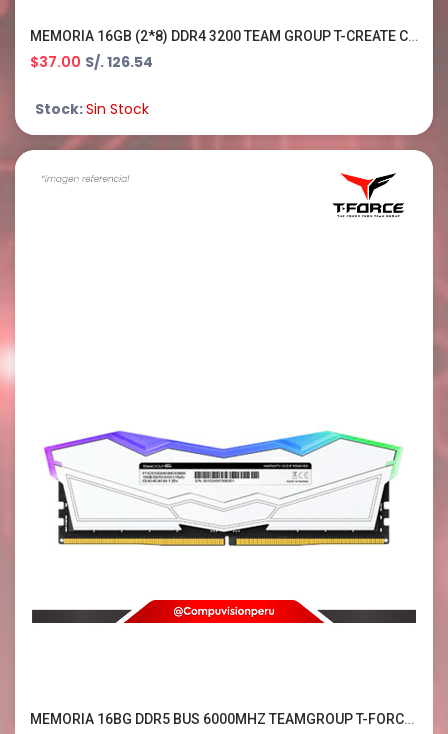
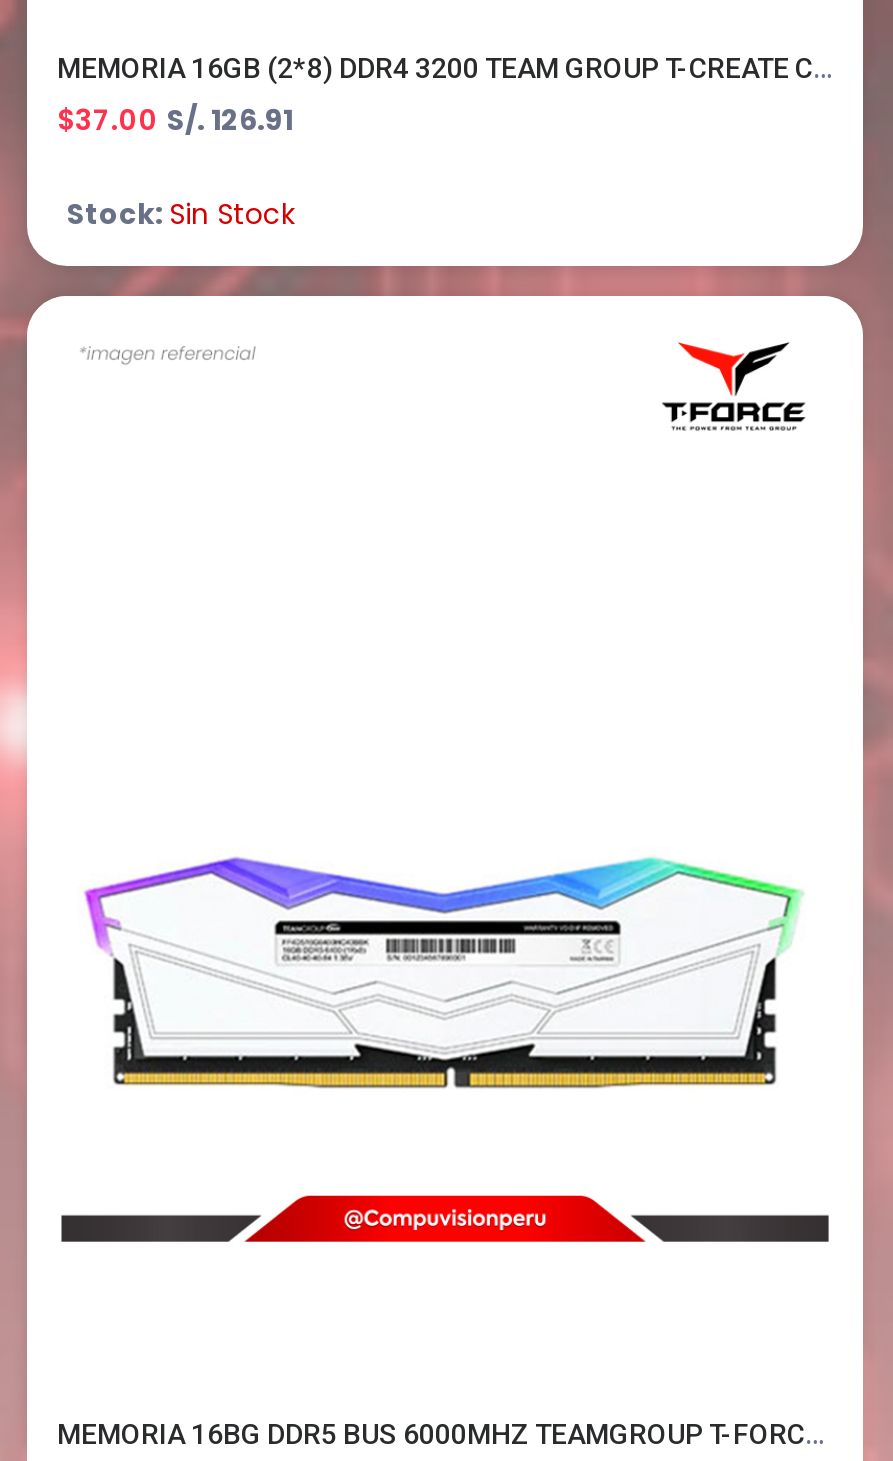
- $37.00 S/. 126.54
+ $37.00 S/. 126.91
